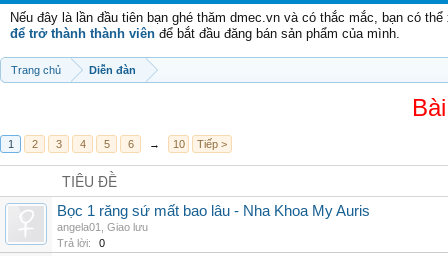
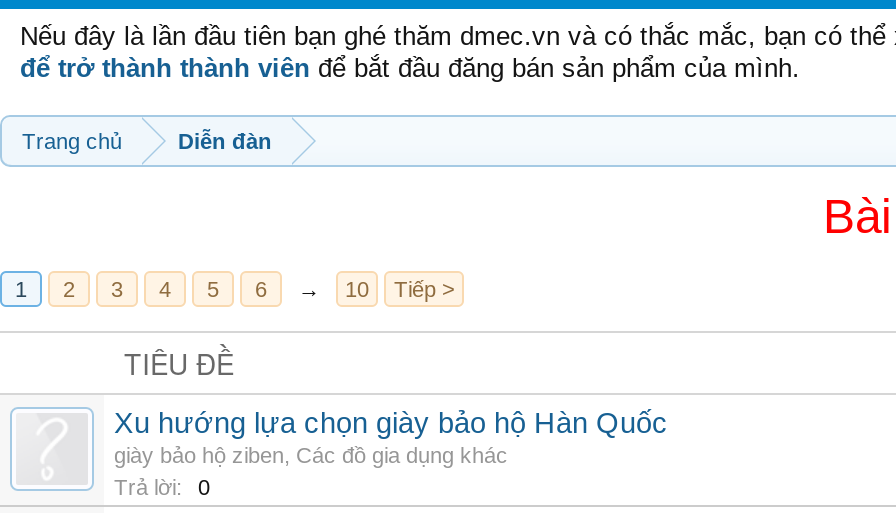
- Bọc 1 răng sứ mất bao lâu - Nha Khoa My Auris
- angela01, Giao lưu
+ Xu hướng lựa chọn giày bảo hộ Hàn Quốc
+ giày bảo hộ ziben, Các đồ gia dụng khác
